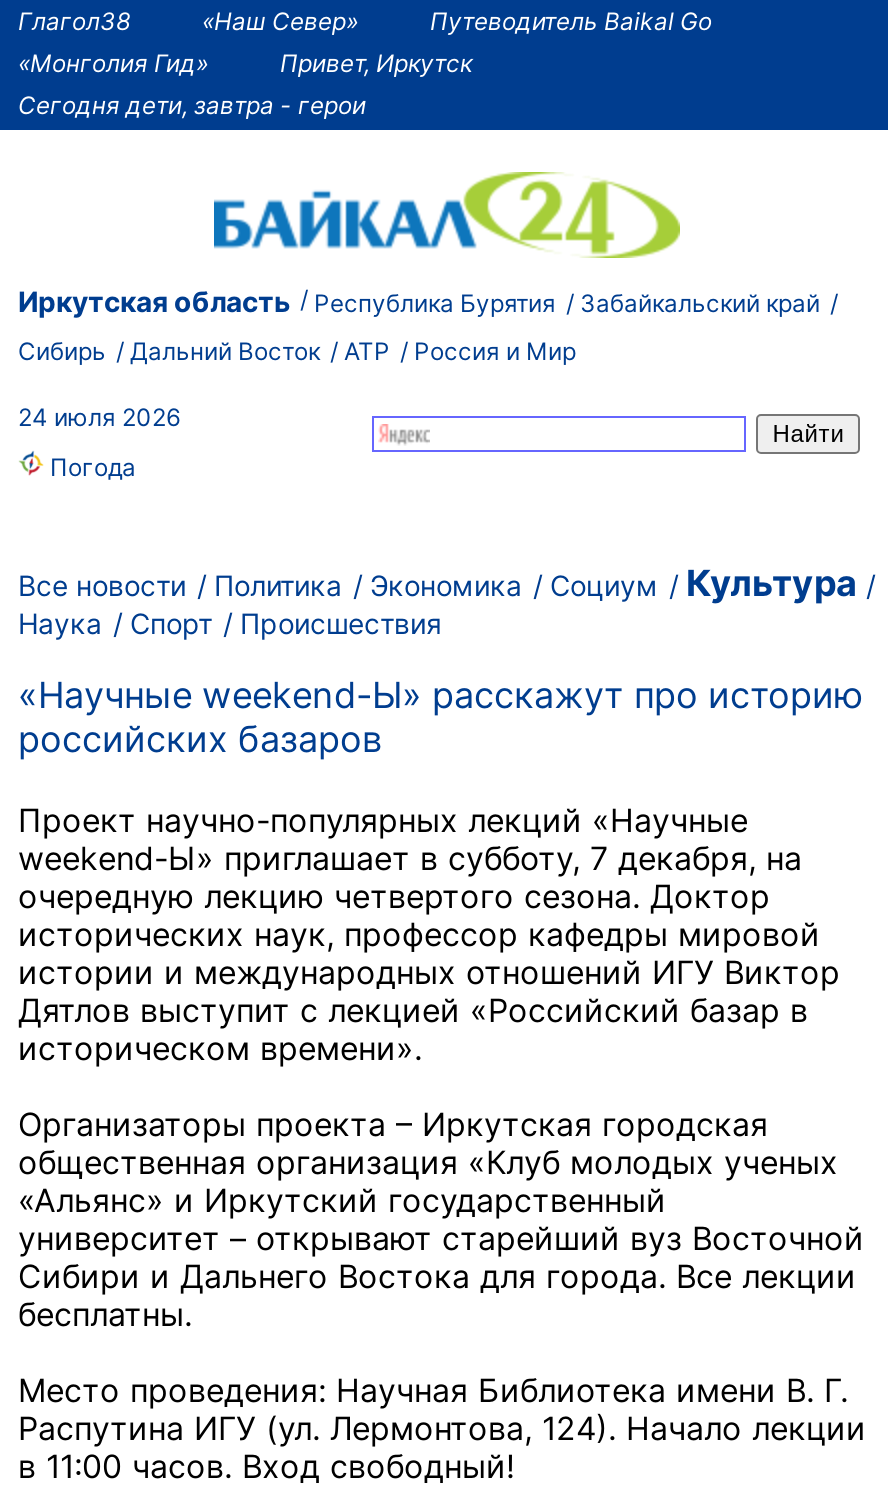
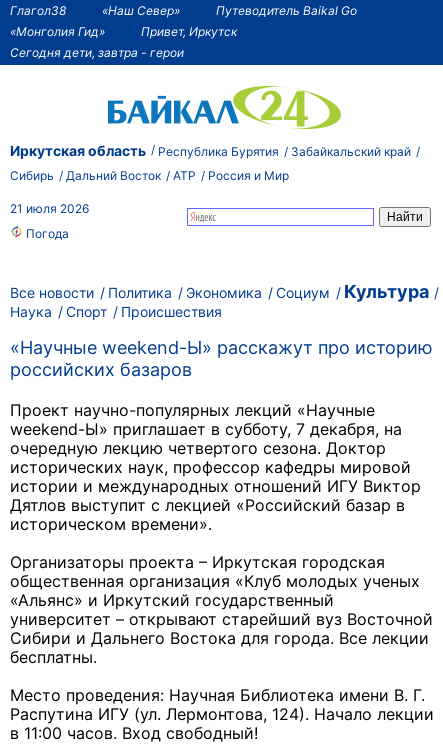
- 24 июля 2026
+ 21 июля 2026
